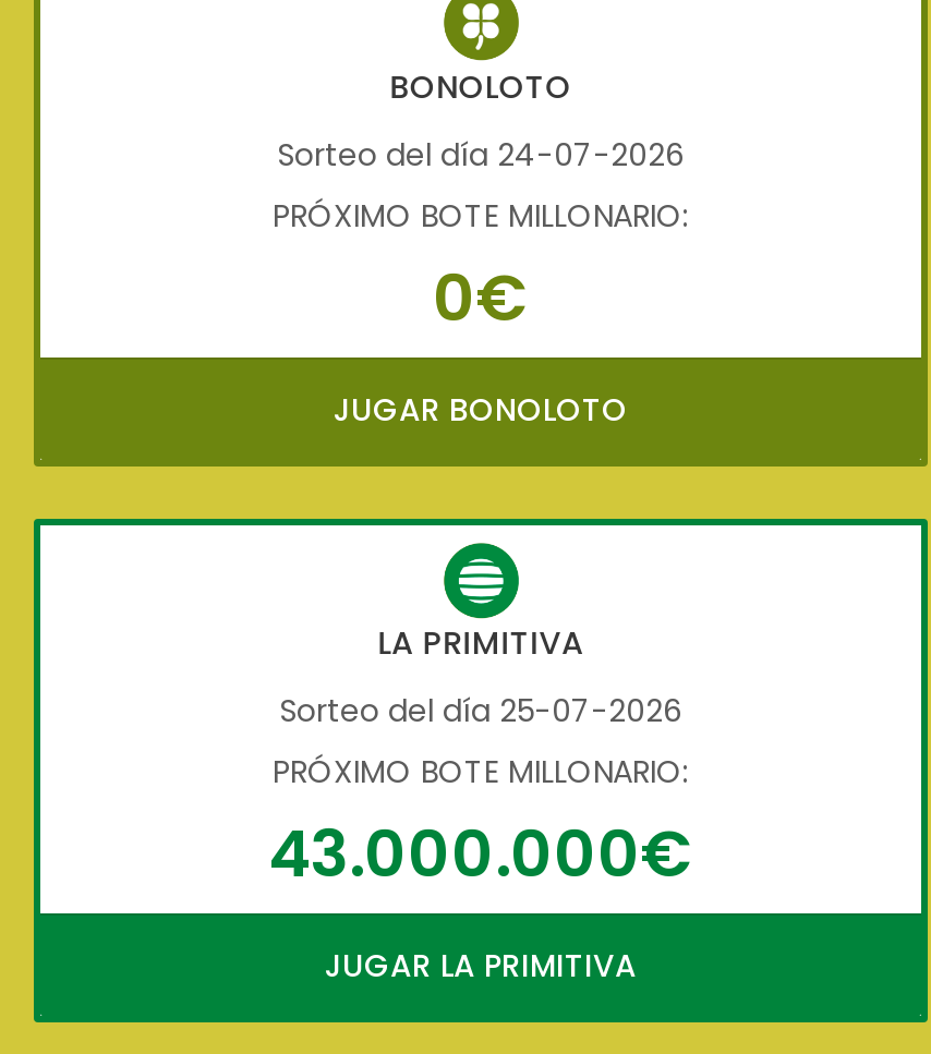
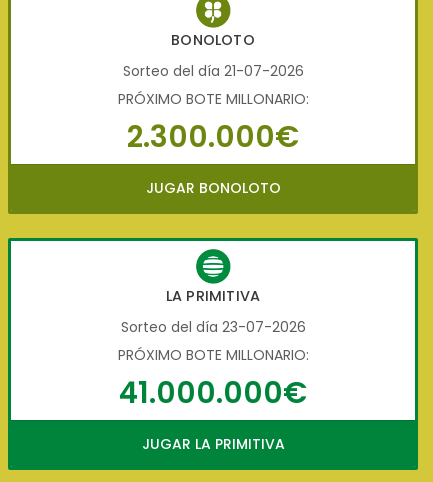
- Sorteo del día 24-07-2026
+ Sorteo del día 21-07-2026

- 0€
+ 2.300.000€

- Sorteo del día 25-07-2026
+ Sorteo del día 23-07-2026

- 43.000.000€
+ 41.000.000€
